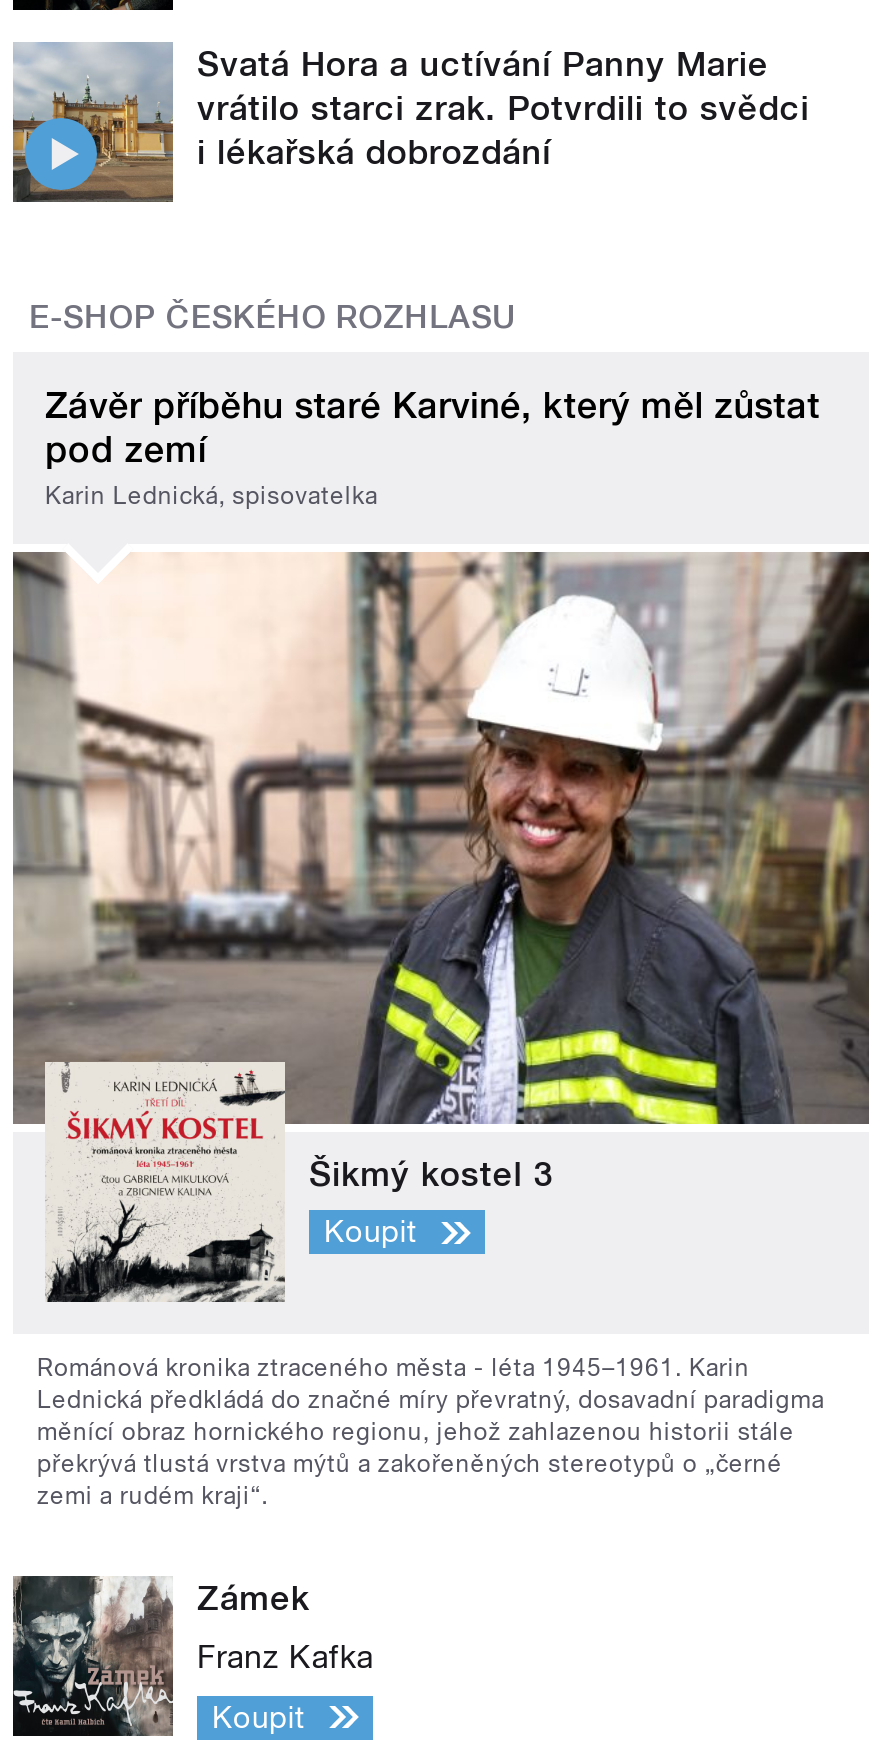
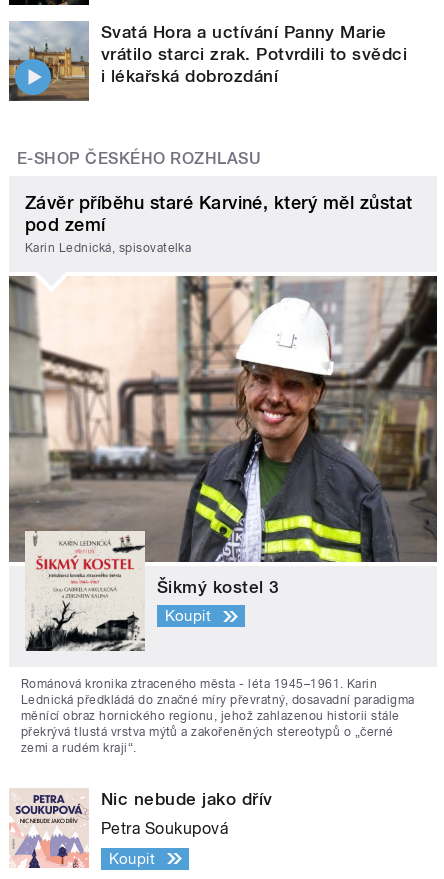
- [image]
- Zámek
+ [image]
+ Nic nebude jako dřív

- Franz Kafka
+ Petra Soukupová
